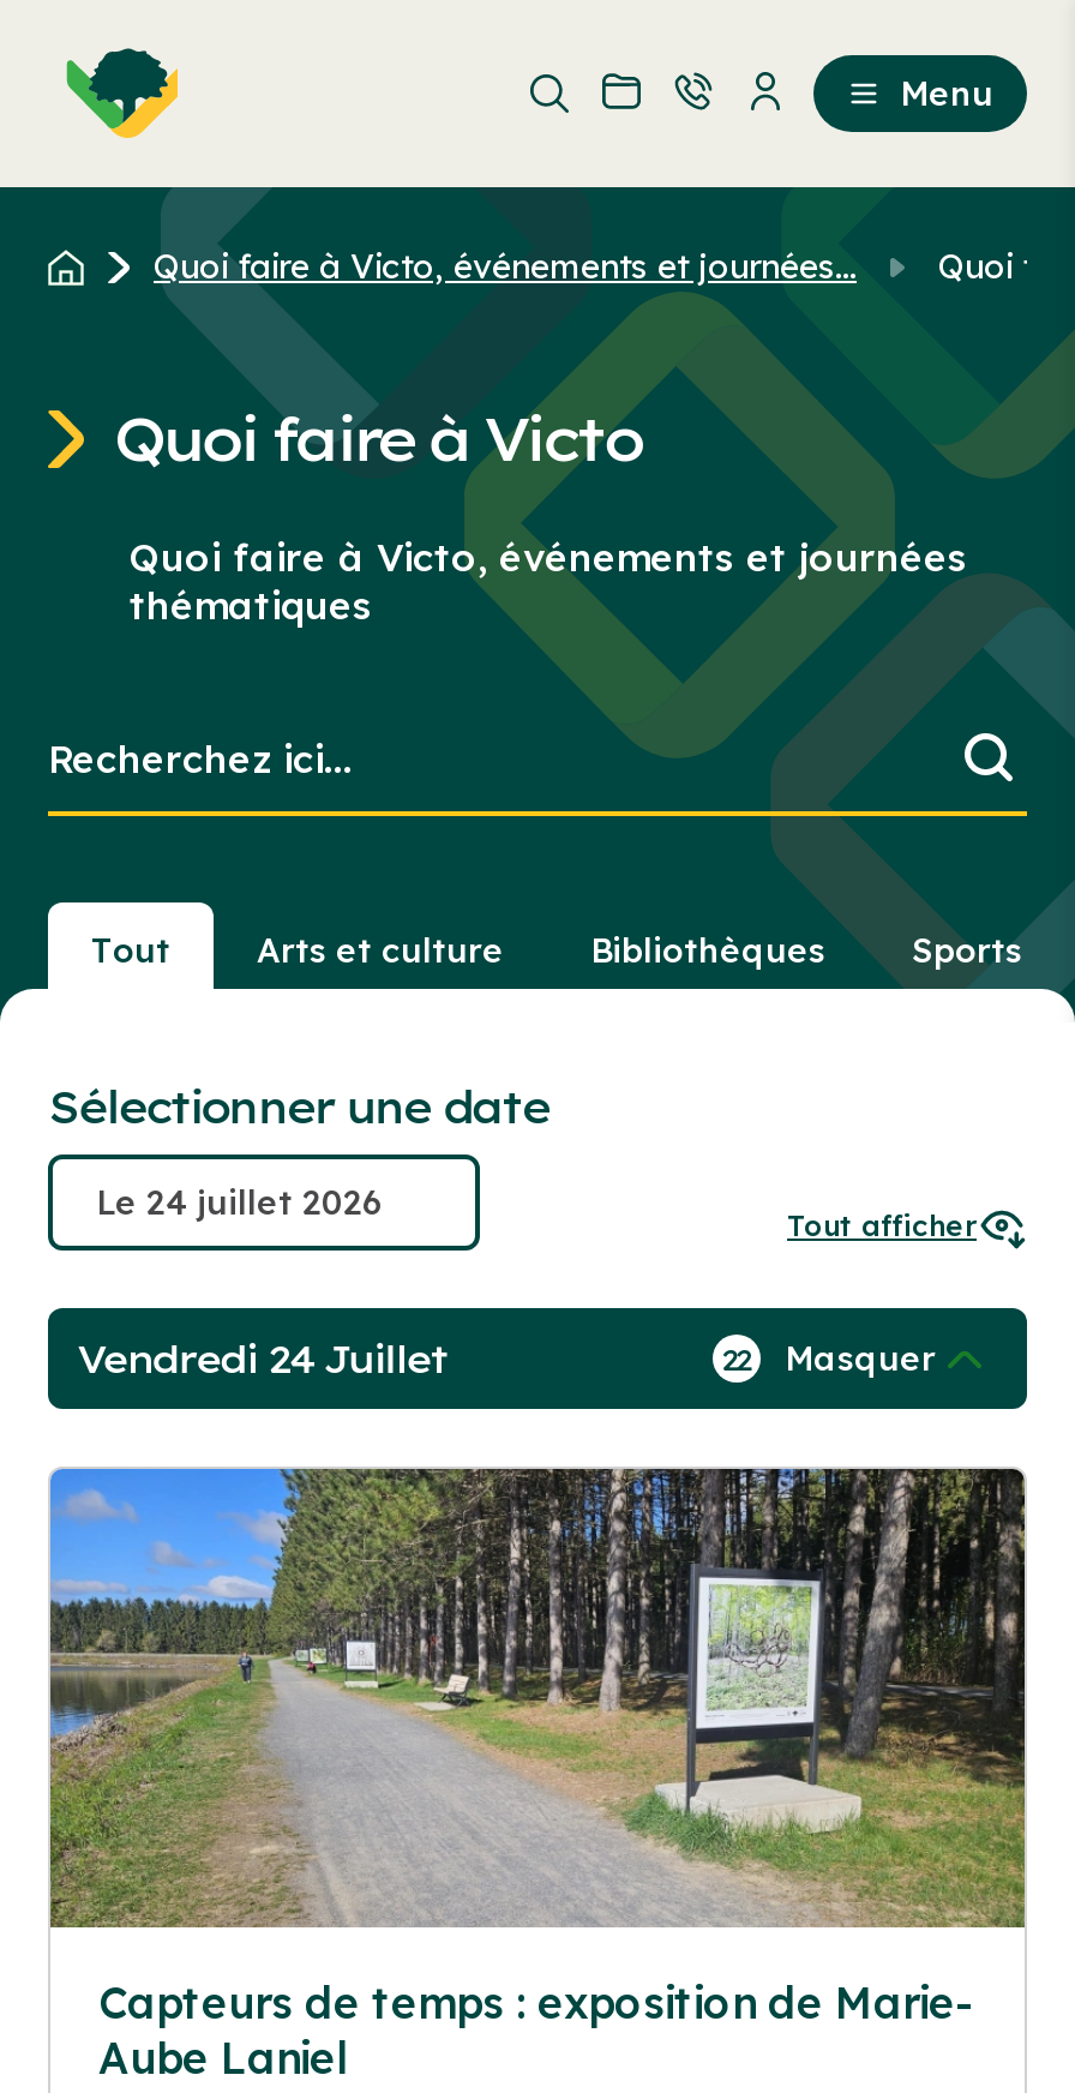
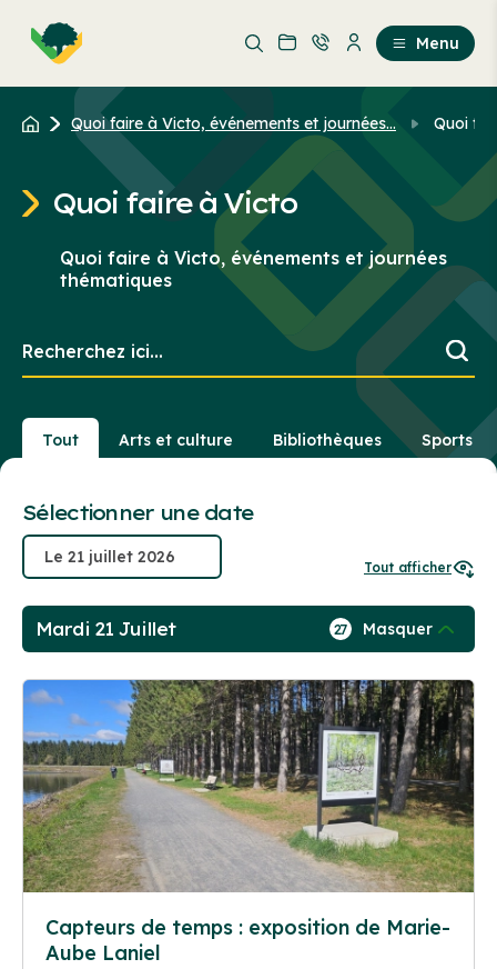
- Vendredi 24 Juillet
+ Mardi 21 Juillet

- 22 Masquer
+ 27 Masquer
